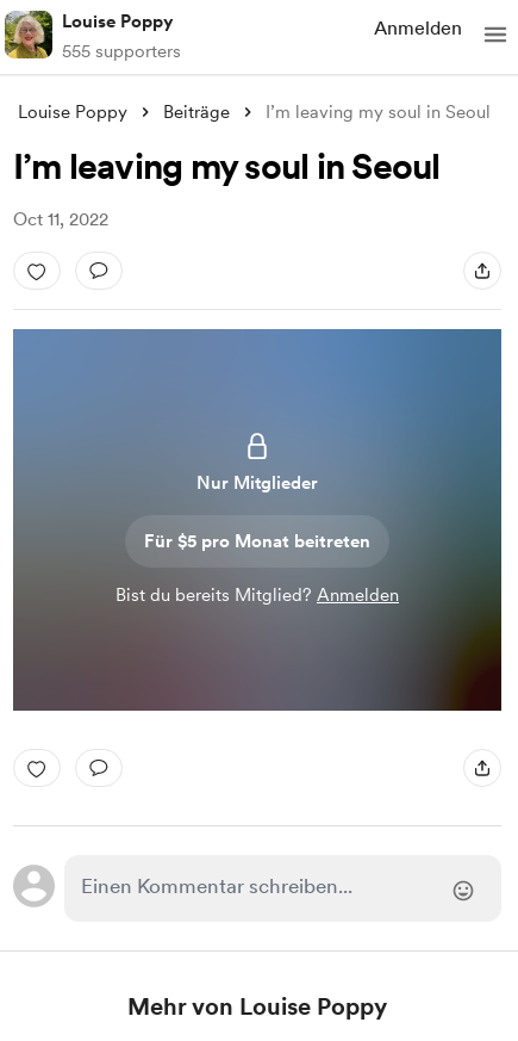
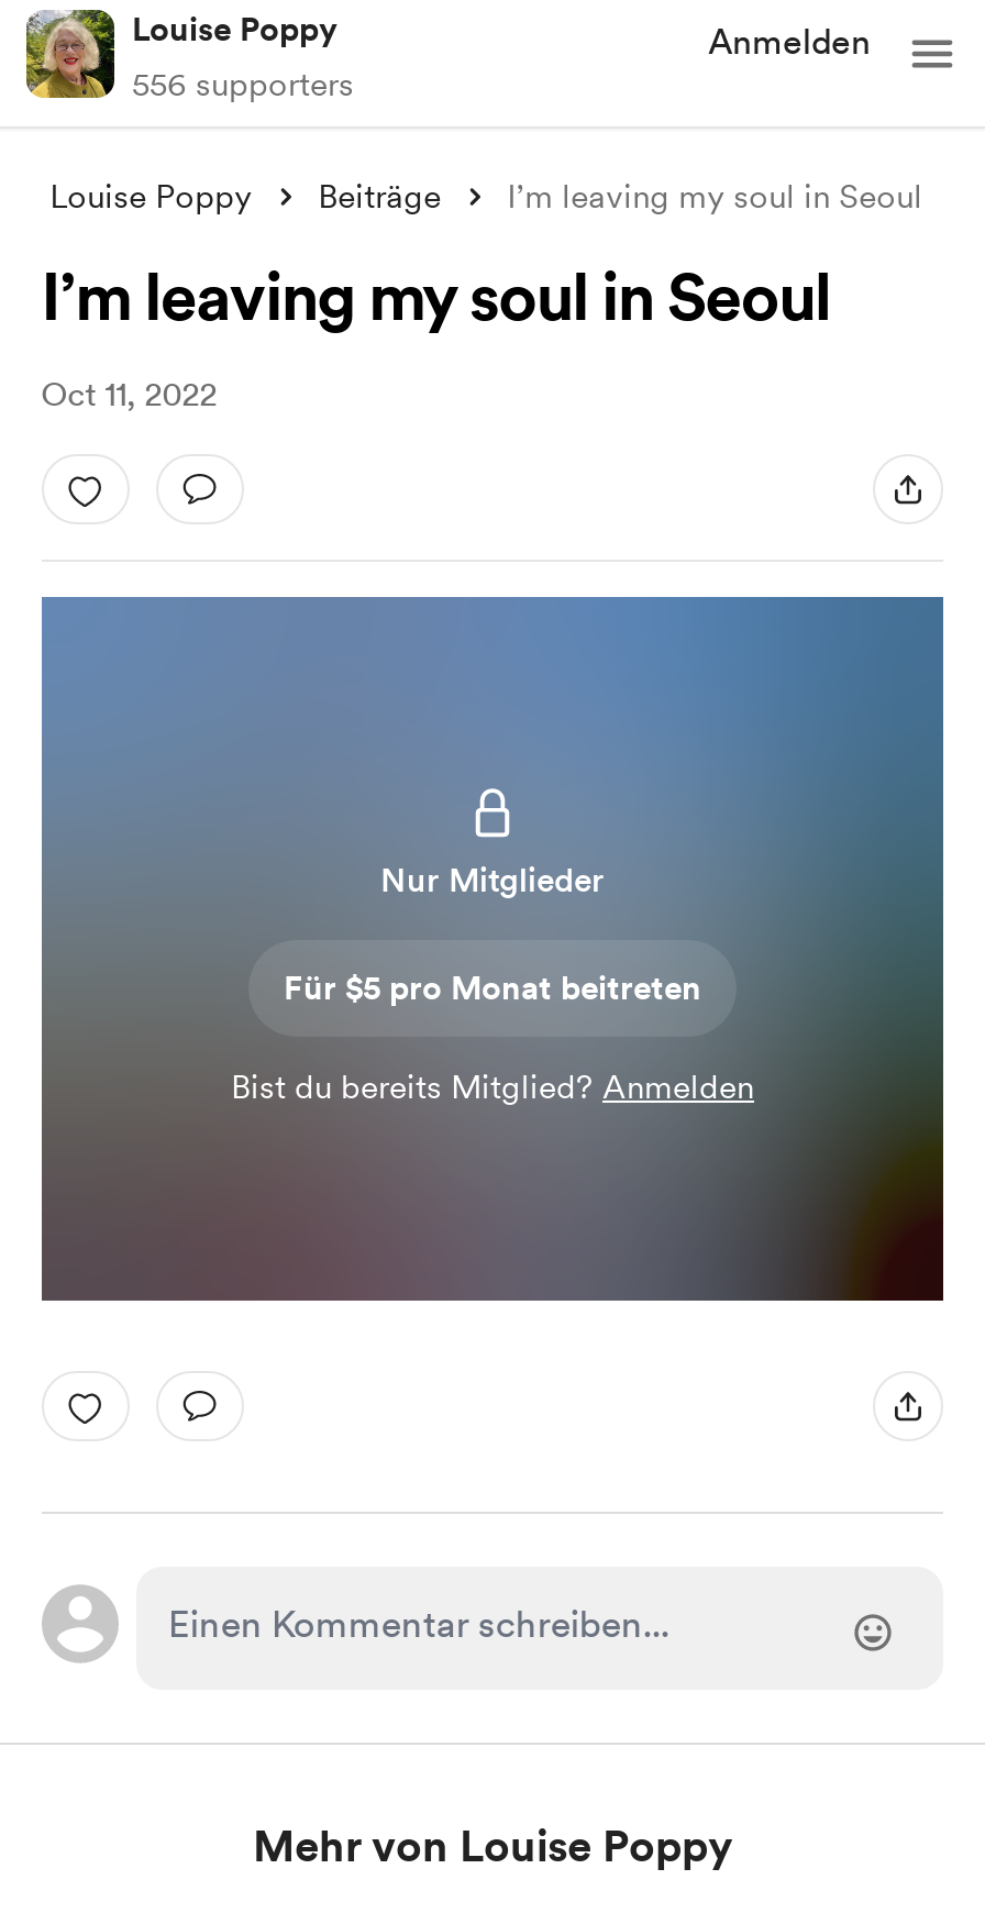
- 555 supporters
+ 556 supporters
